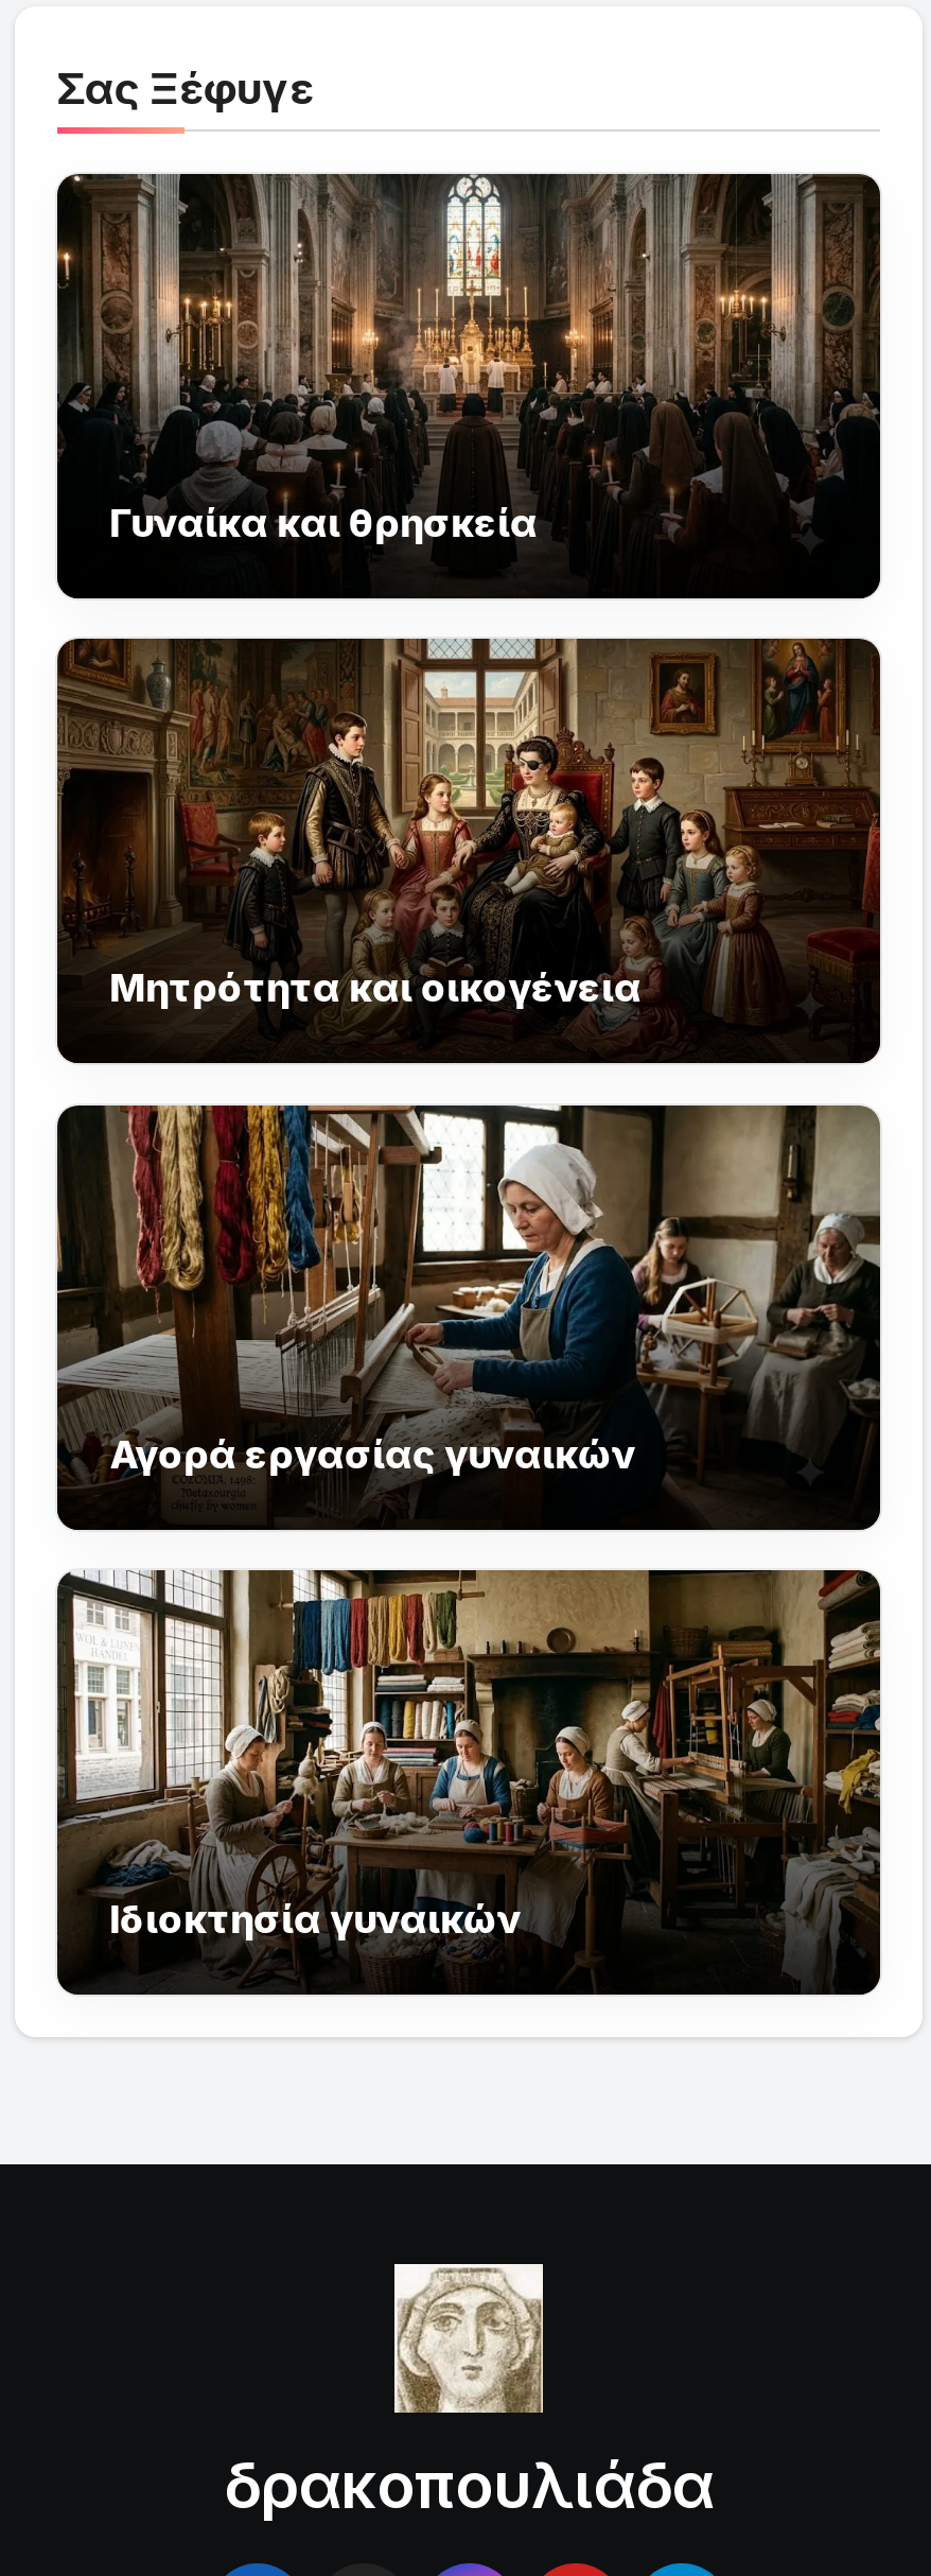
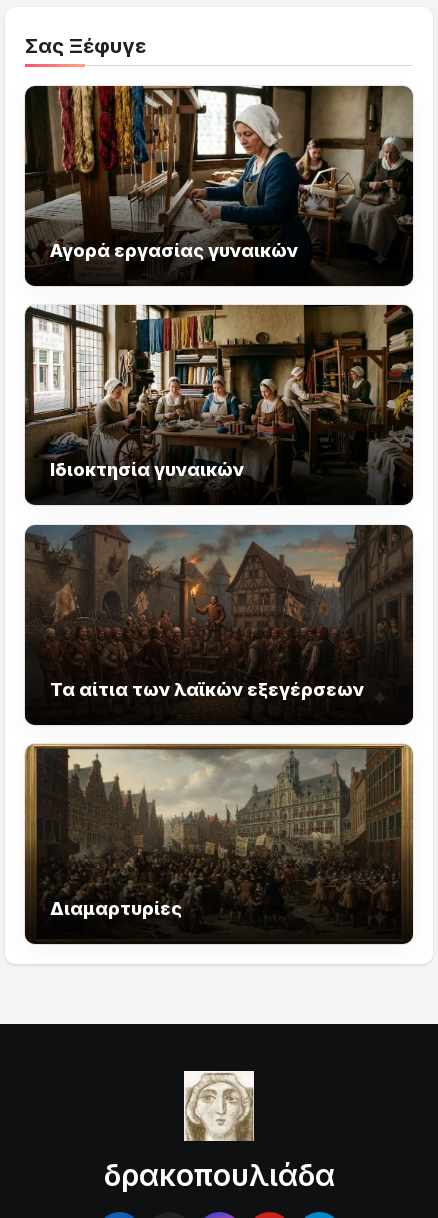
- [image]
- Γυναίκα και θρησκεία

- [image]
- Μητρότητα και οικογένεια

moved up: [image] | Αγορά εργασίας γυναικών | Ιδιοκτησία γυναικών

+ [image]
+ Διαμαρτυρίες

+ [image]
+ Τα αίτια των λαϊκών εξεγέρσεων
